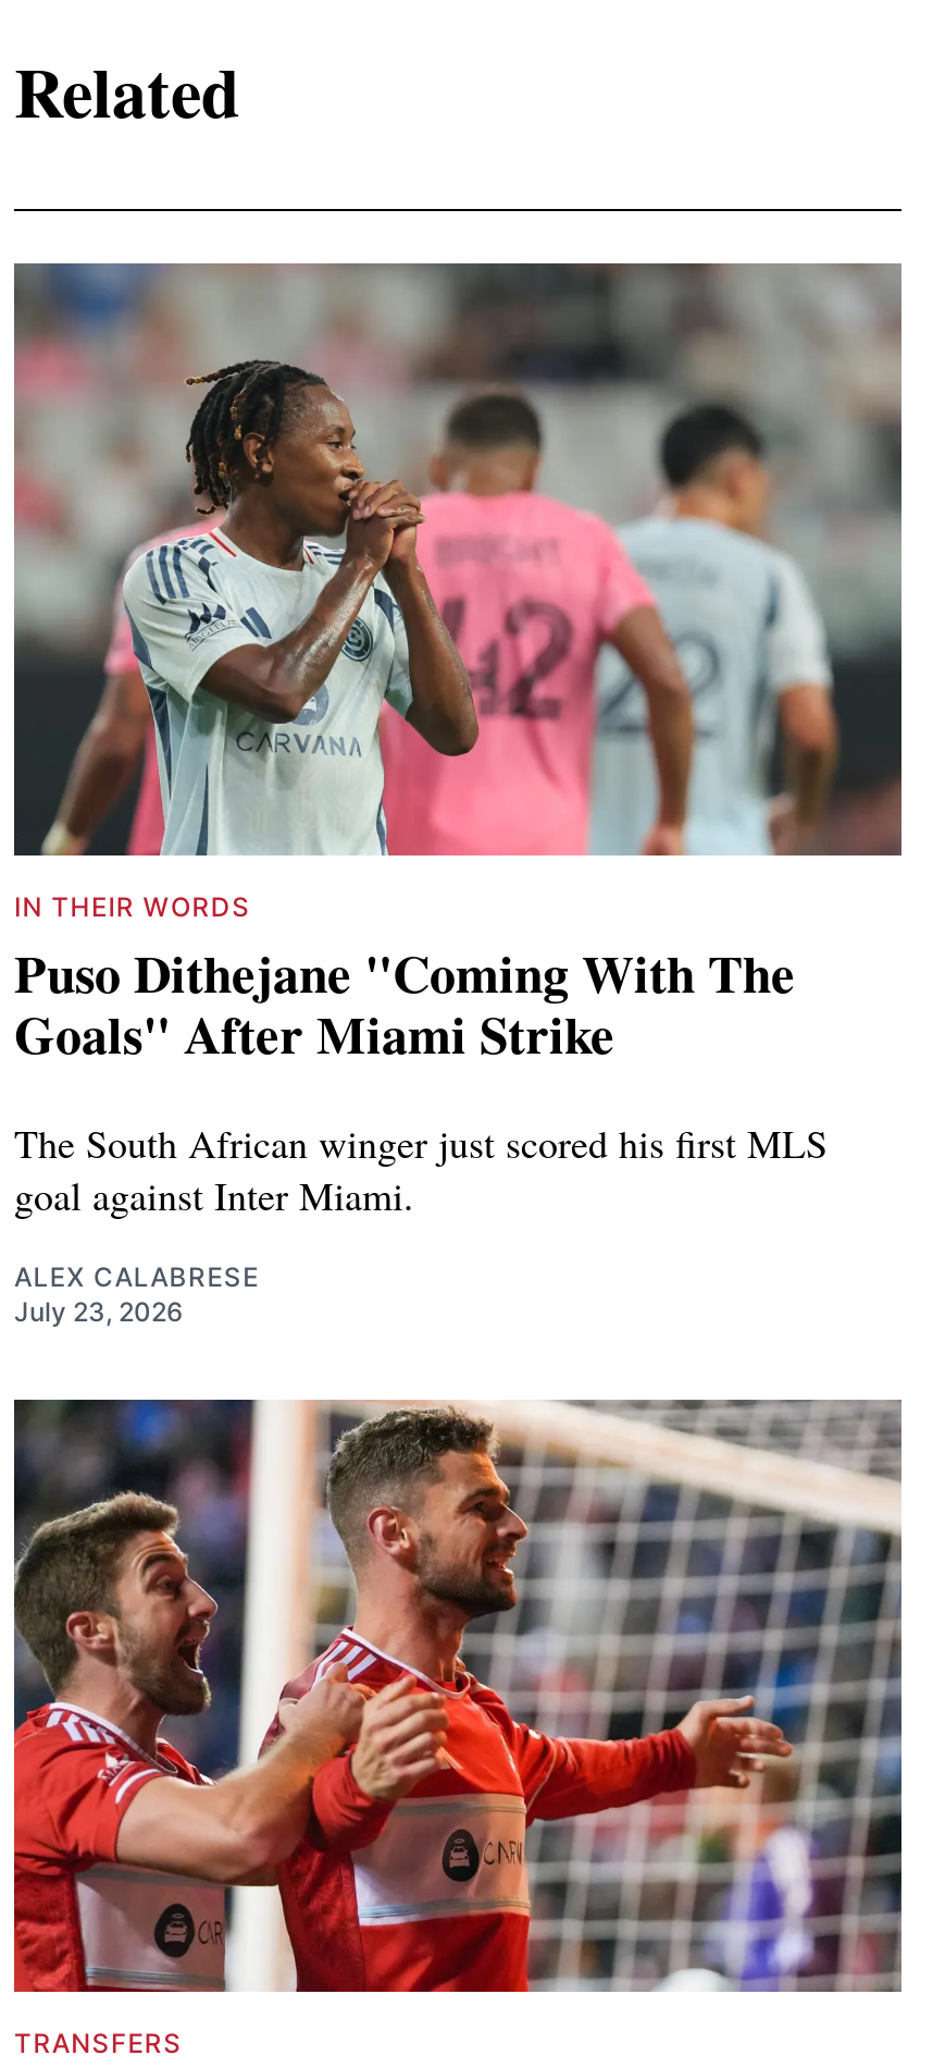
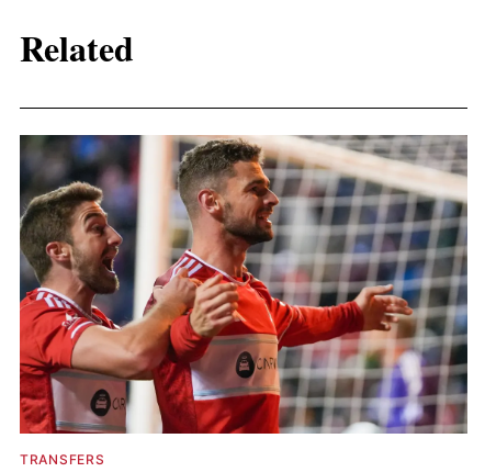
- [image]
- IN THEIR WORDS
- Puso Dithejane "Coming With The
- Goals" After Miami Strike
- The South African winger just scored his first MLS
- goal against Inter Miami.
- ALEX CALABRESE
- July 23, 2026
